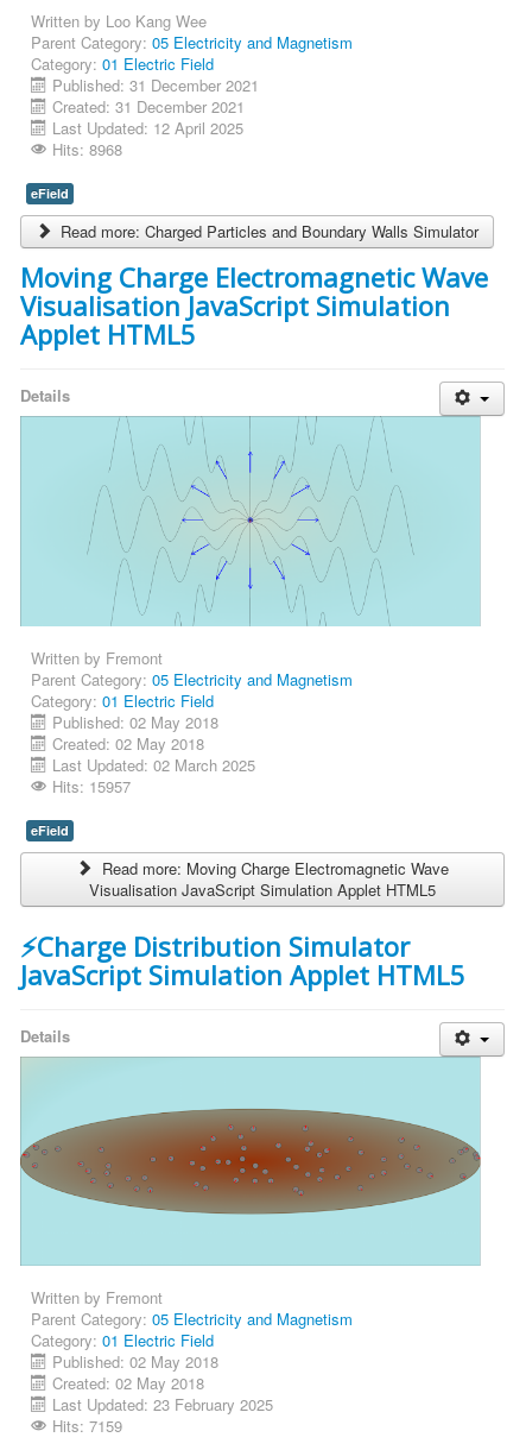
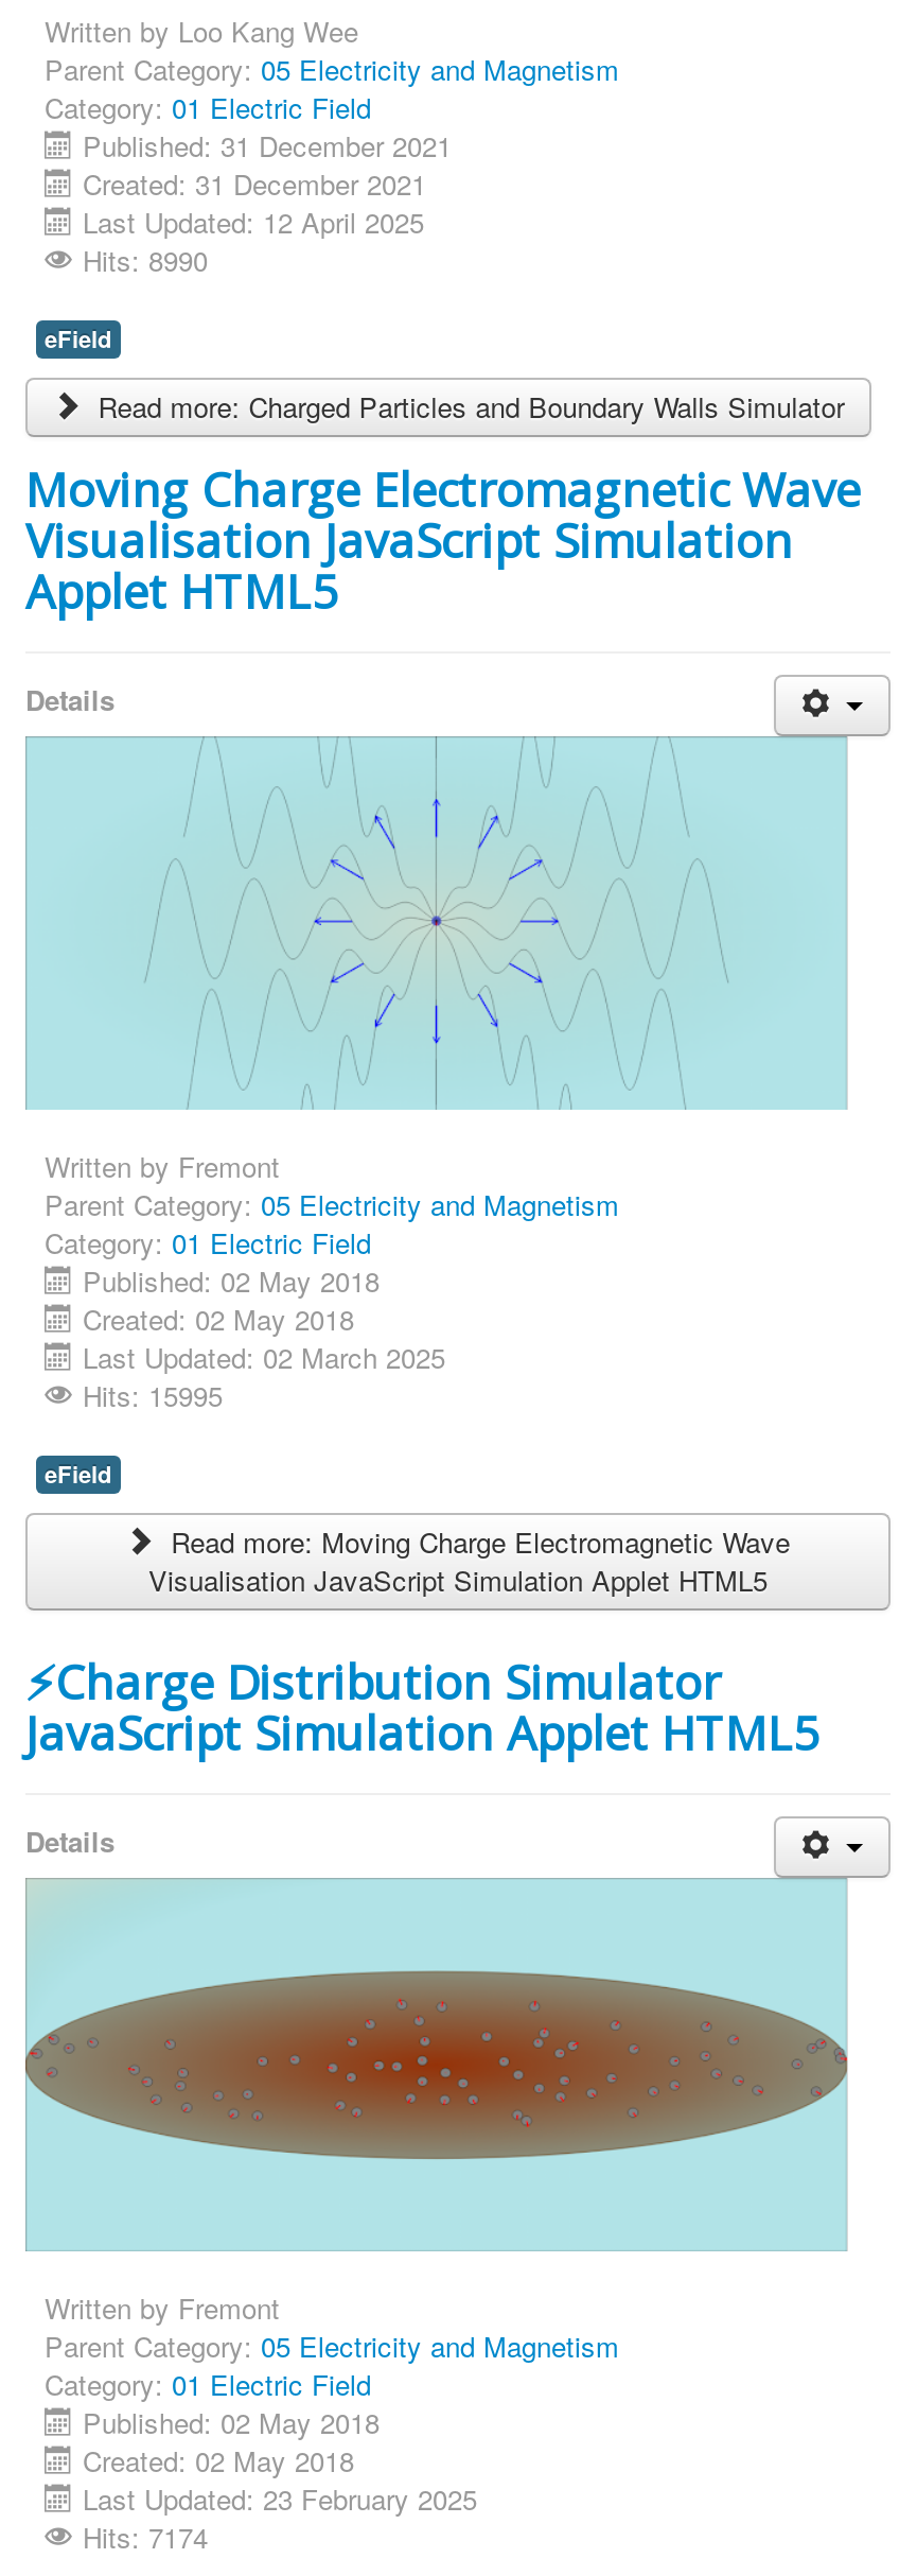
- Hits: 8968
+ Hits: 8990

- Hits: 15957
+ Hits: 15995

- Hits: 7159
+ Hits: 7174
